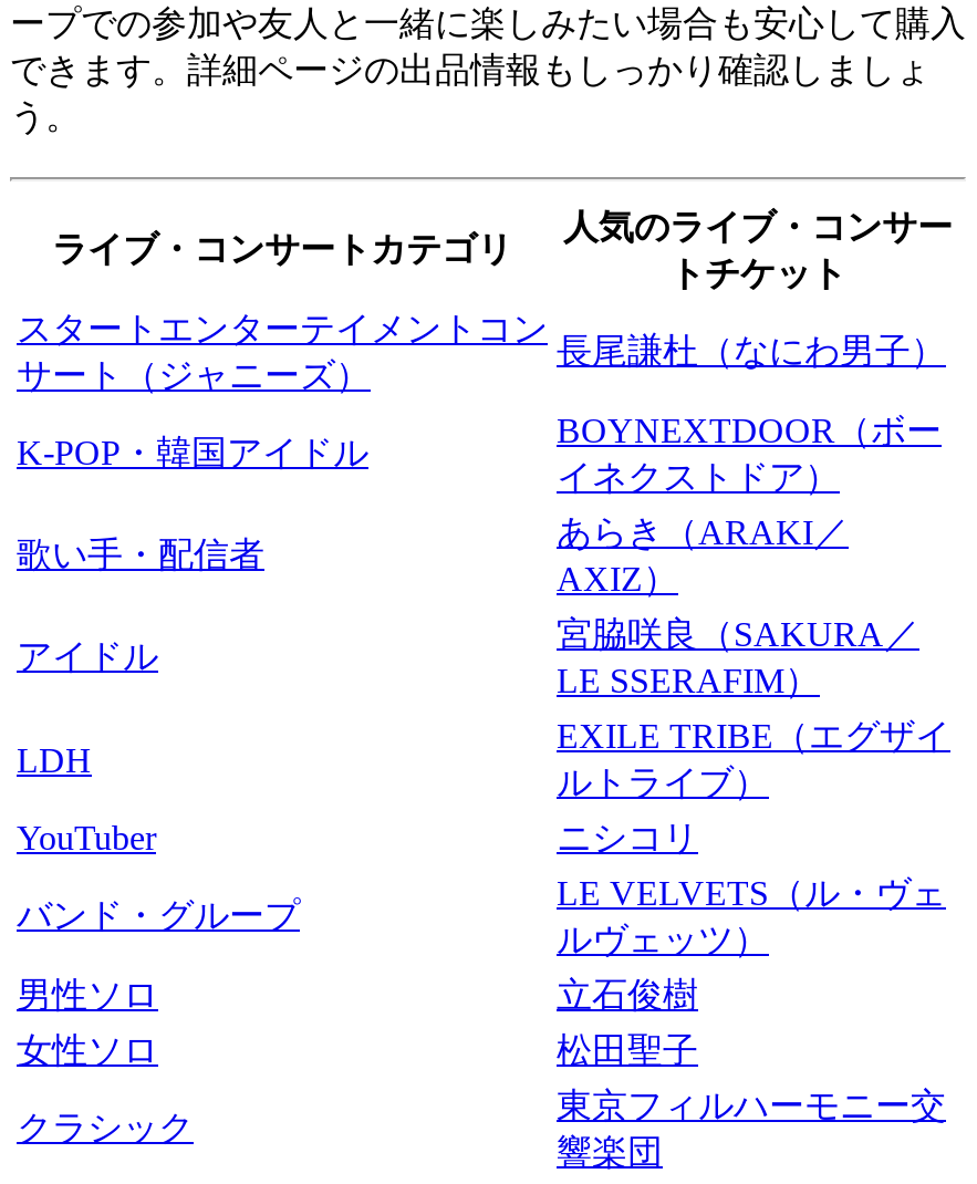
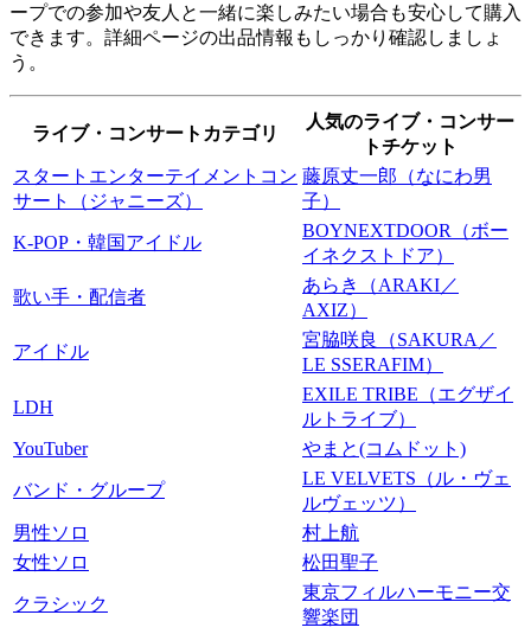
- 長尾謙杜（なにわ男子）
+ 藤原丈一郎（なにわ男
+ 子）

- ニシコリ
+ やまと(コムドット)

- 立石俊樹
+ 村上航
